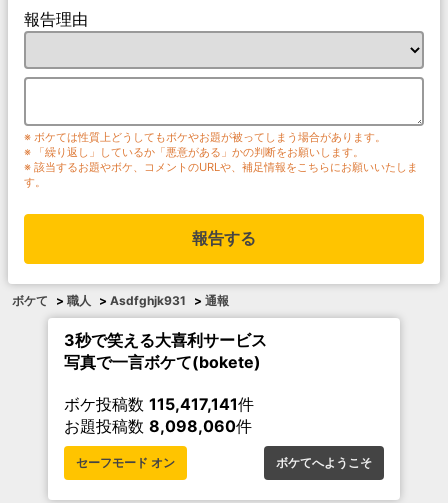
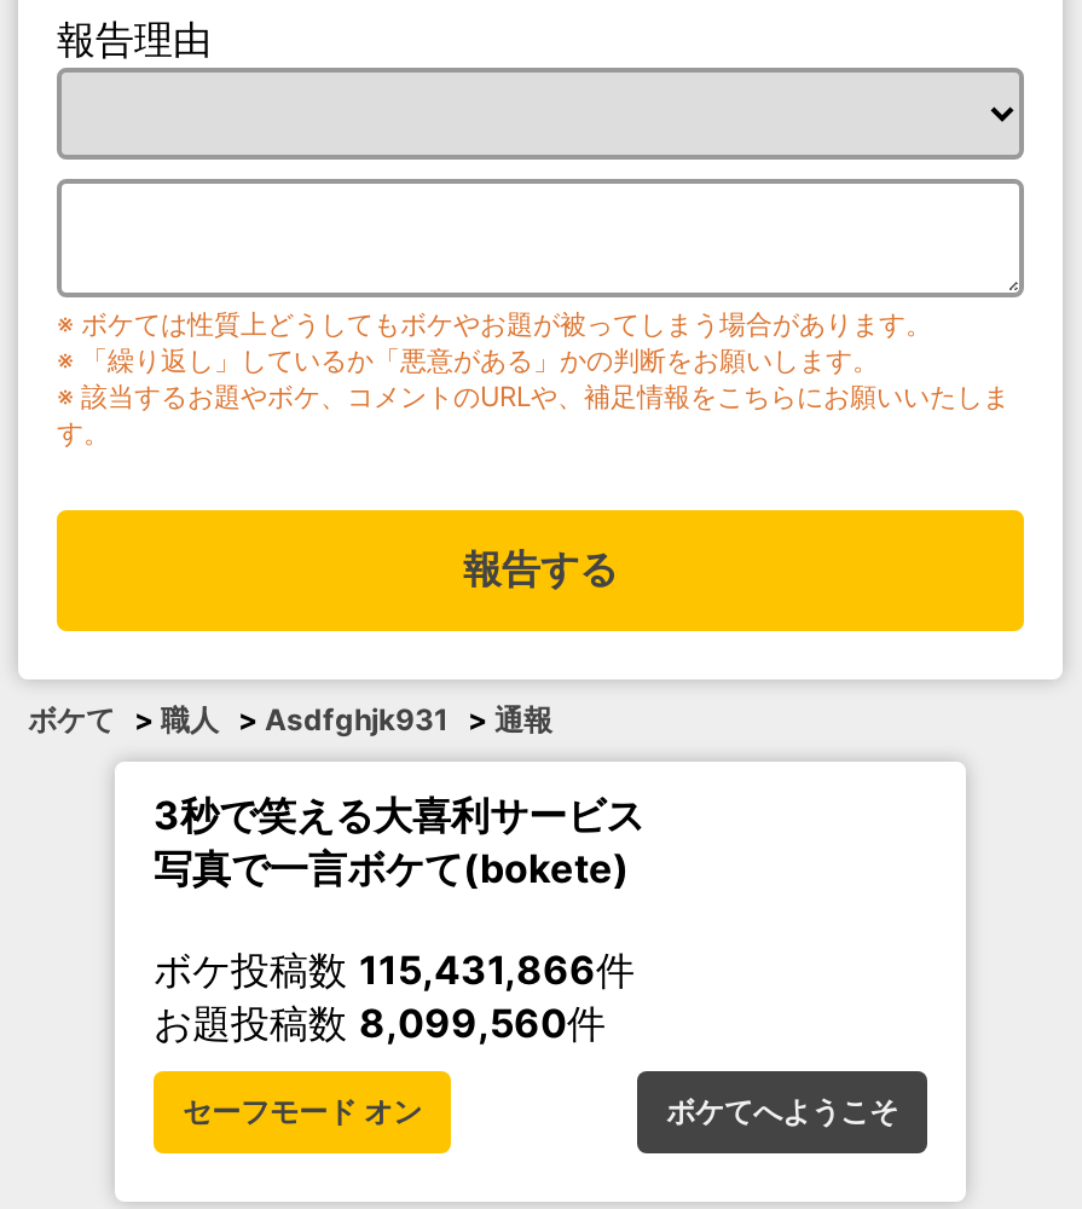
- ボケ投稿数115,417,141件
+ ボケ投稿数115,431,866件

- お題投稿数8,098,060件
+ お題投稿数8,099,560件
